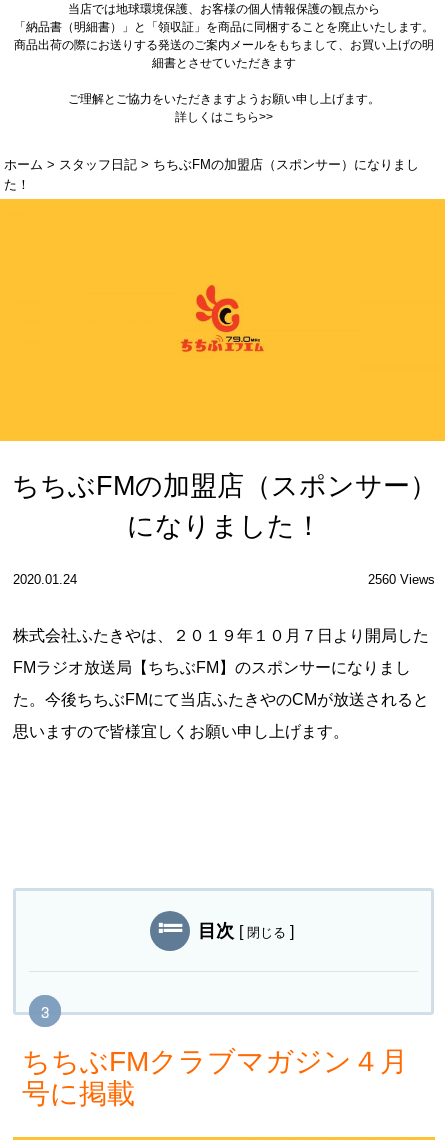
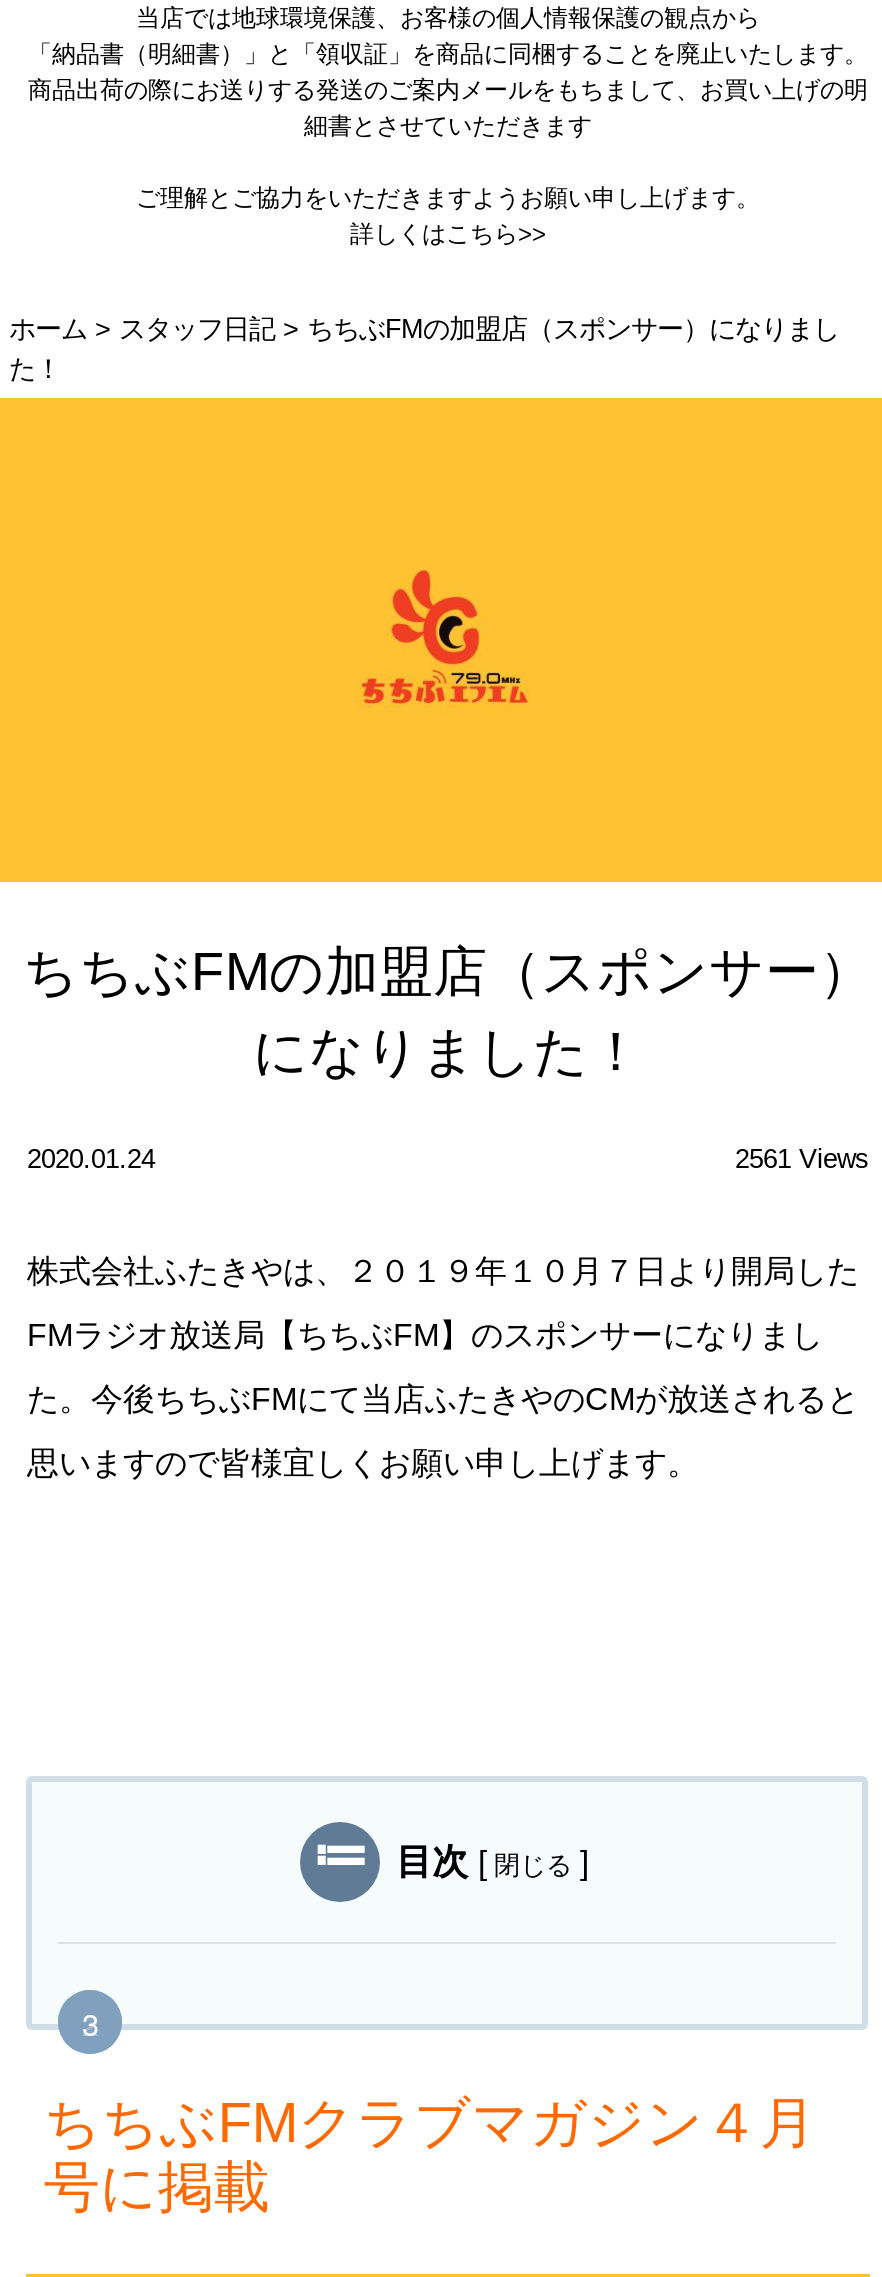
- 2560 Views
+ 2561 Views
